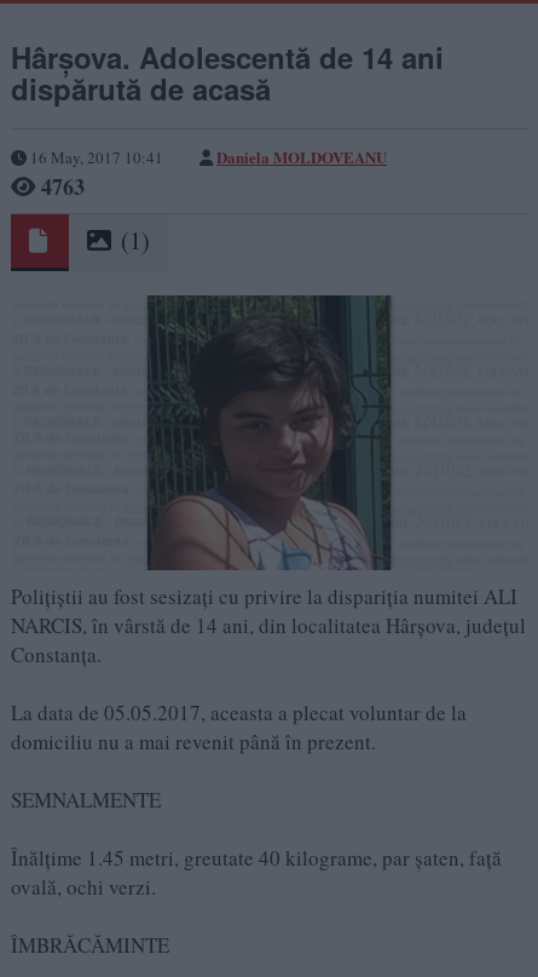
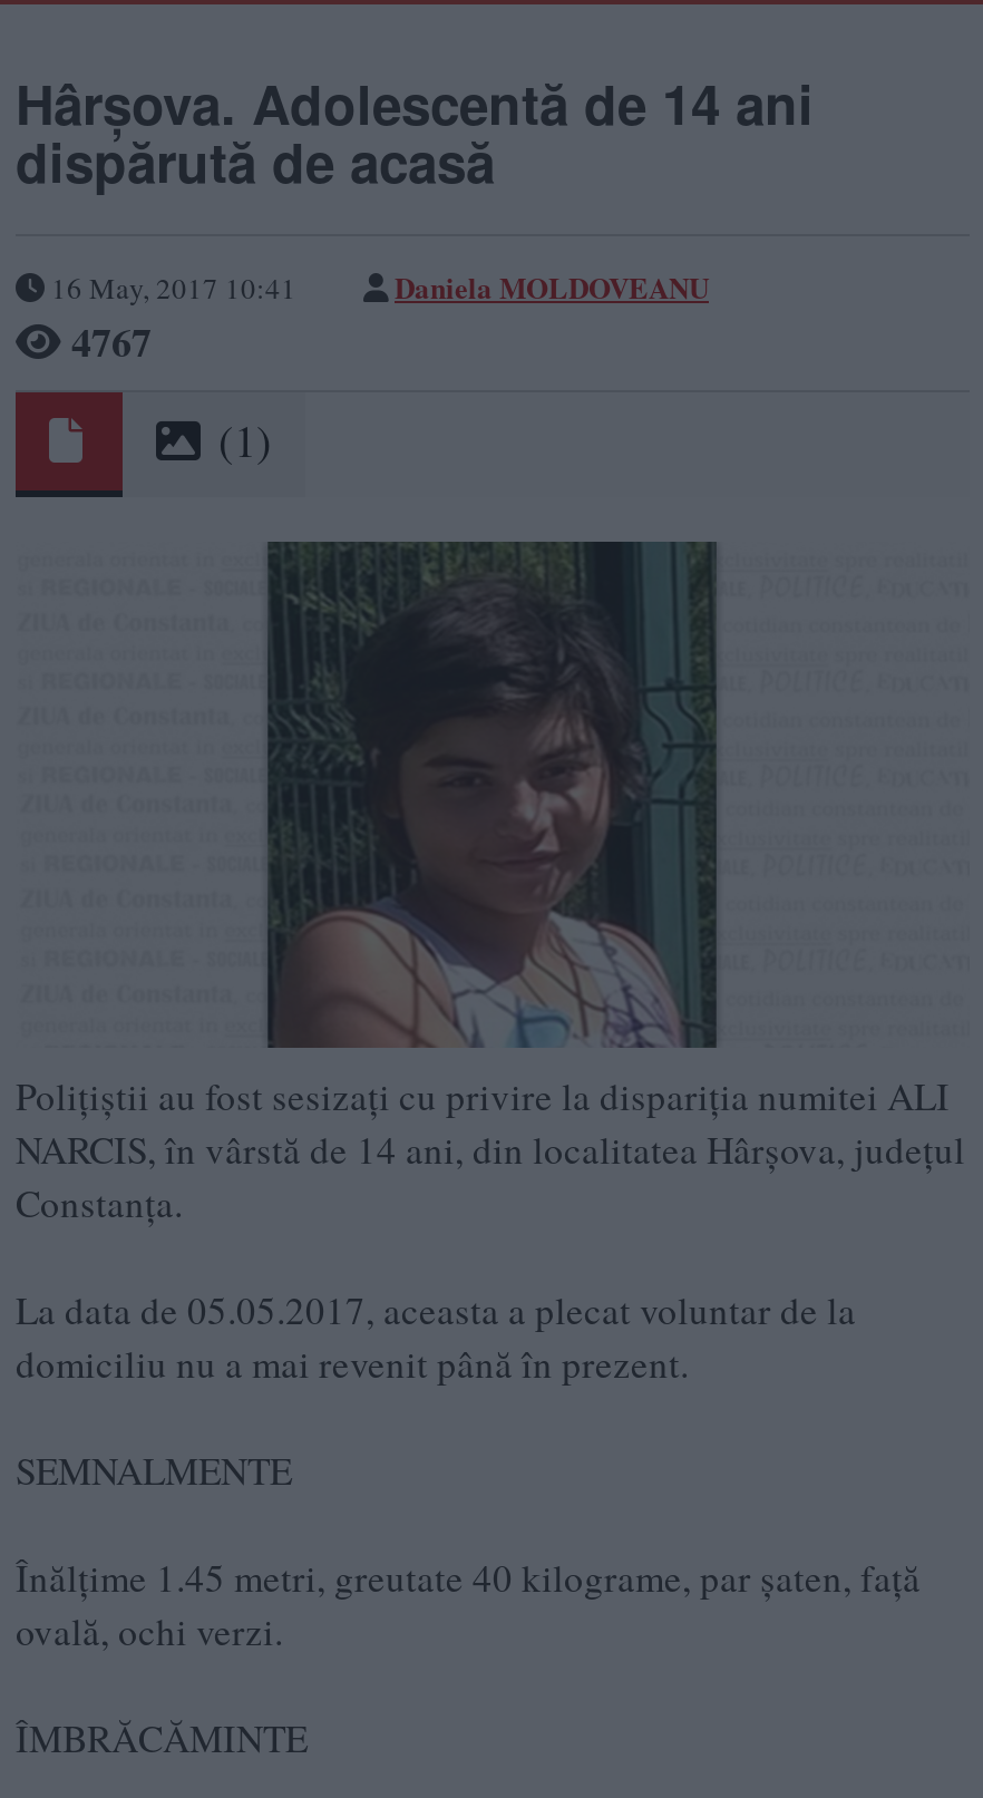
- 4763
+ 4767
